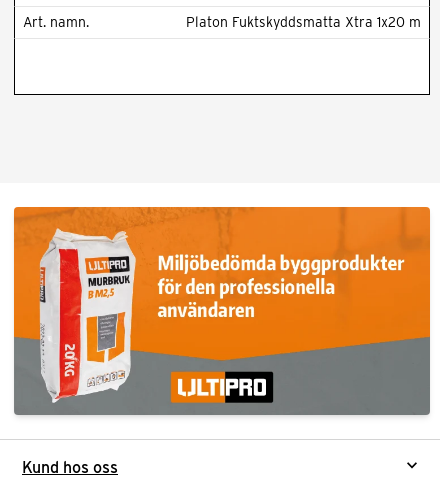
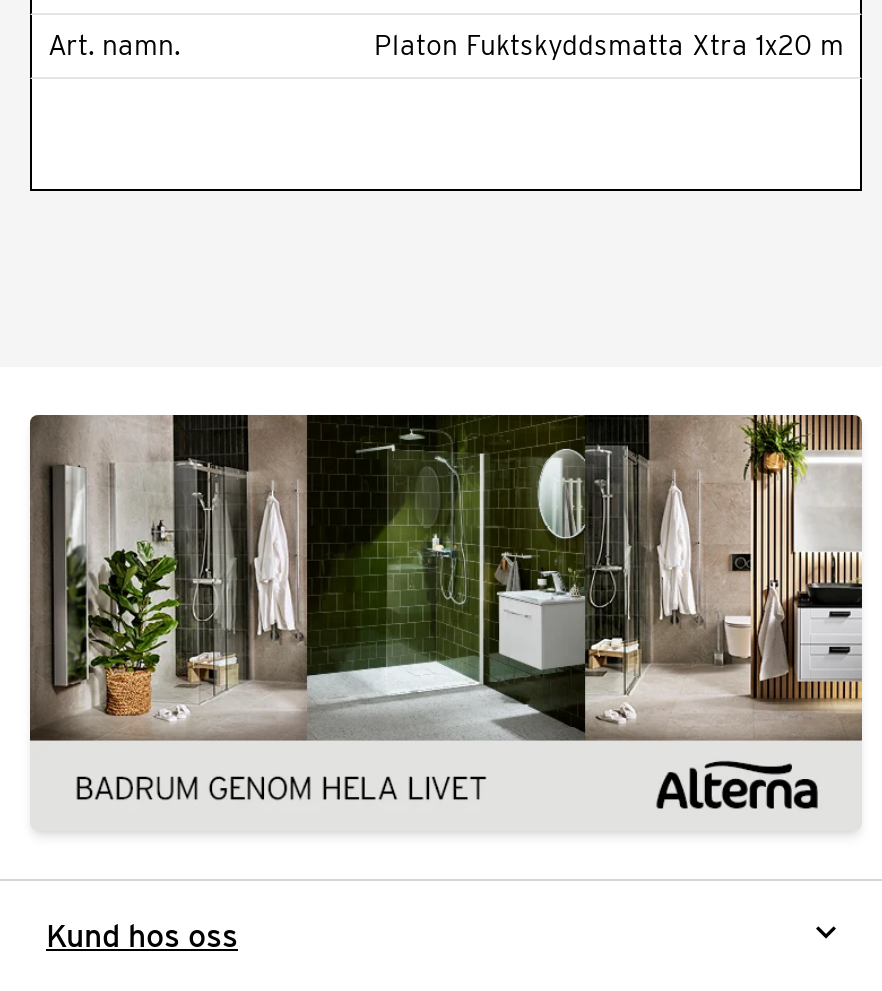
- [image]
+ [image]
